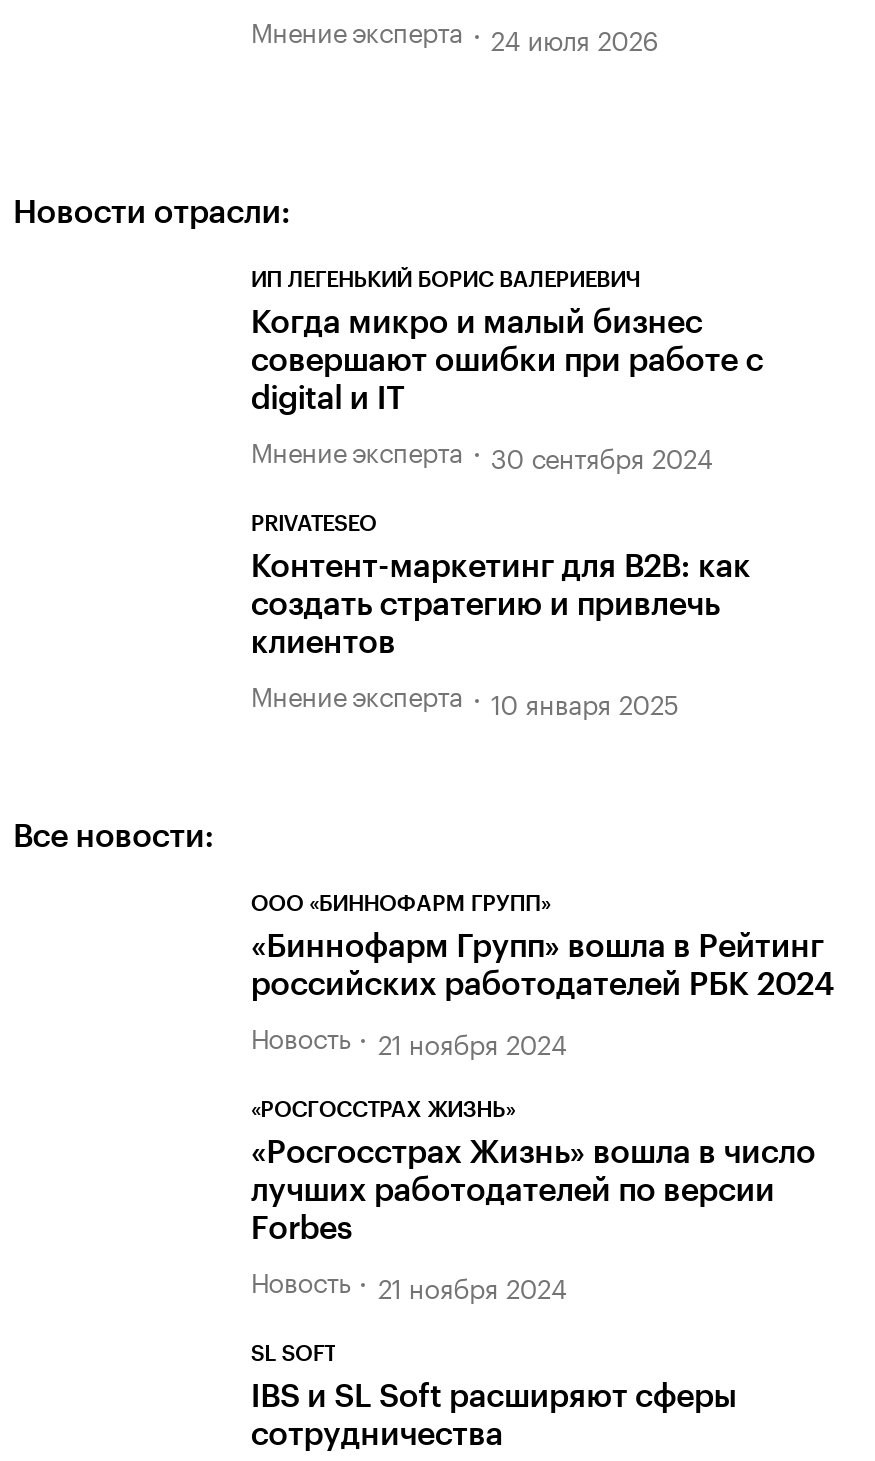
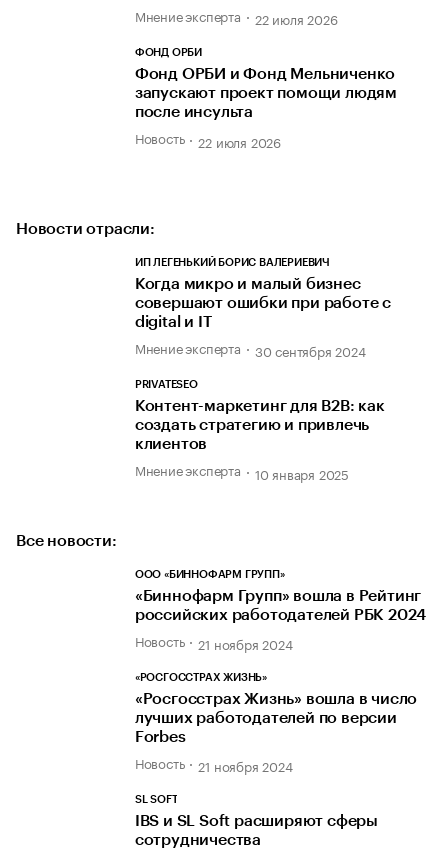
- 24 июля 2026
+ 22 июля 2026
+ ФОНД ОРБИ
+ Фонд ОРБИ и Фонд Мельниченко
+ запускают проект помощи людям
+ после инсульта
+ Новость
+ 22 июля 2026
